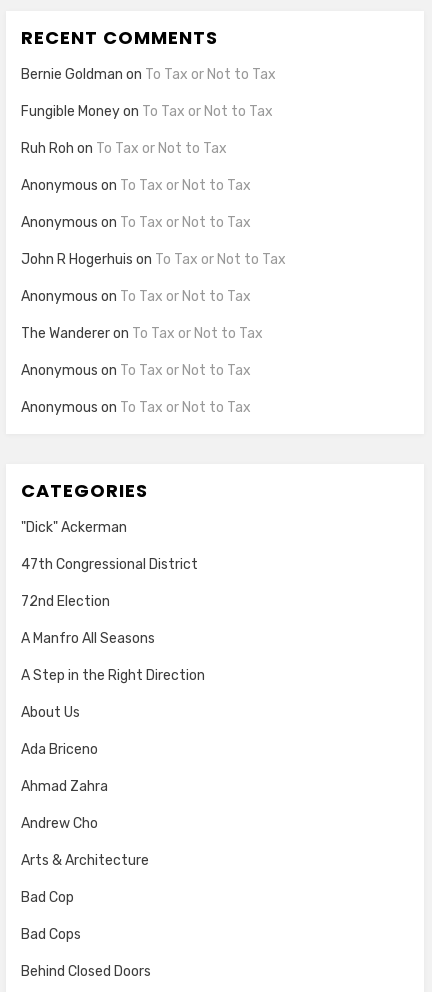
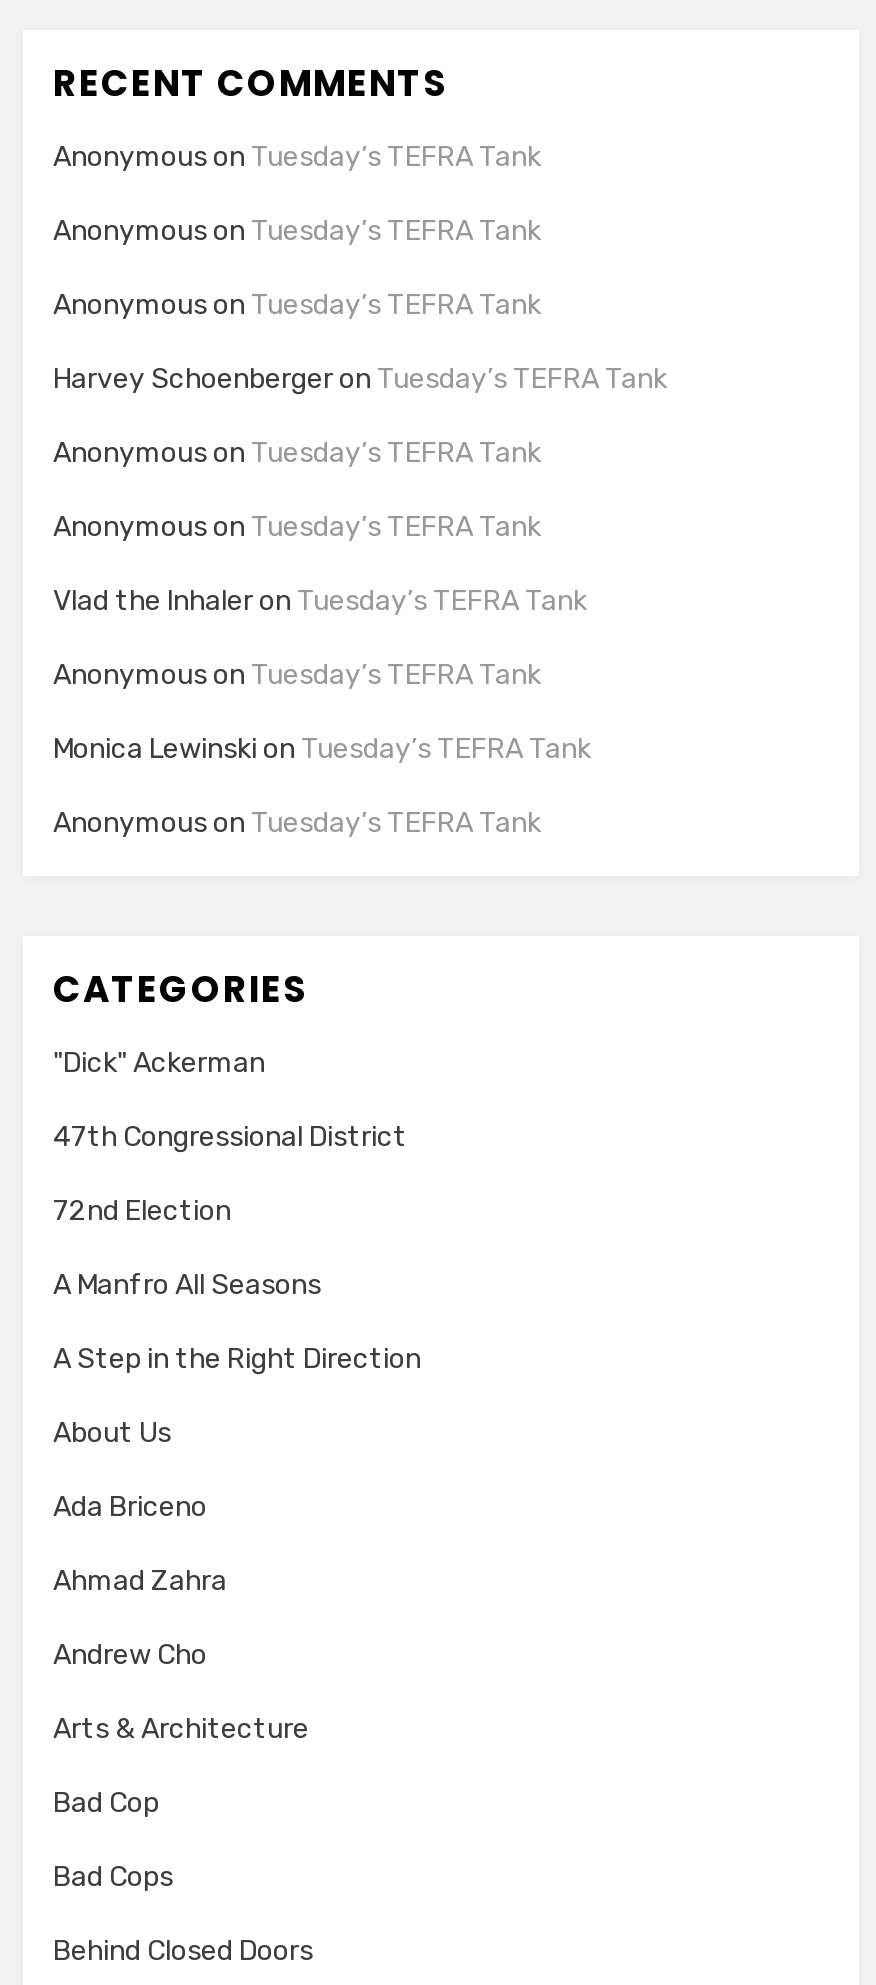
- Bernie Goldman on To Tax or Not to Tax
+ Anonymous on Tuesday’s TEFRA Tank

- Fungible Money on To Tax or Not to Tax
+ Anonymous on Tuesday’s TEFRA Tank

- Ruh Roh on To Tax or Not to Tax
+ Anonymous on Tuesday’s TEFRA Tank

- Anonymous on To Tax or Not to Tax
+ Harvey Schoenberger on Tuesday’s TEFRA Tank

- Anonymous on To Tax or Not to Tax
+ Anonymous on Tuesday’s TEFRA Tank

- John R Hogerhuis on To Tax or Not to Tax
+ Anonymous on Tuesday’s TEFRA Tank

- Anonymous on To Tax or Not to Tax
+ Vlad the Inhaler on Tuesday’s TEFRA Tank

- The Wanderer on To Tax or Not to Tax
+ Anonymous on Tuesday’s TEFRA Tank

- Anonymous on To Tax or Not to Tax
+ Monica Lewinski on Tuesday’s TEFRA Tank

- Anonymous on To Tax or Not to Tax
+ Anonymous on Tuesday’s TEFRA Tank
